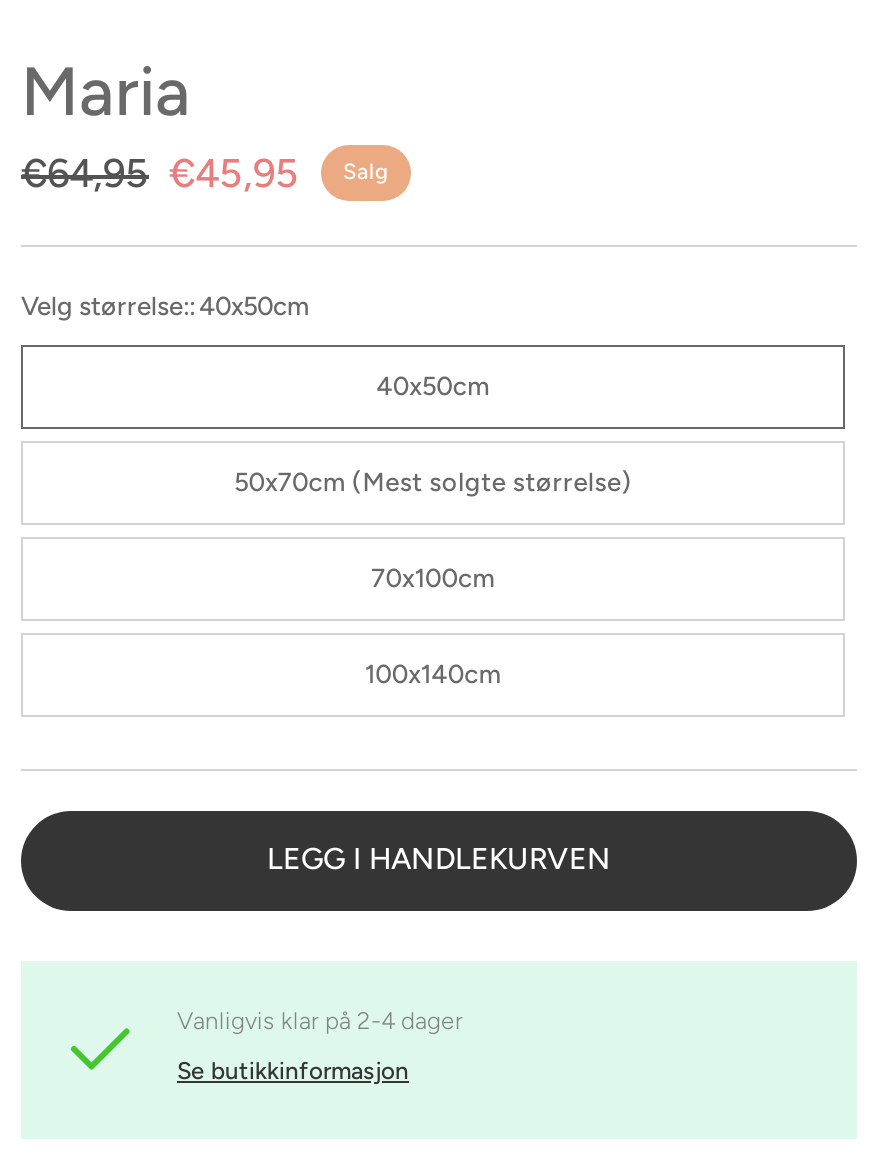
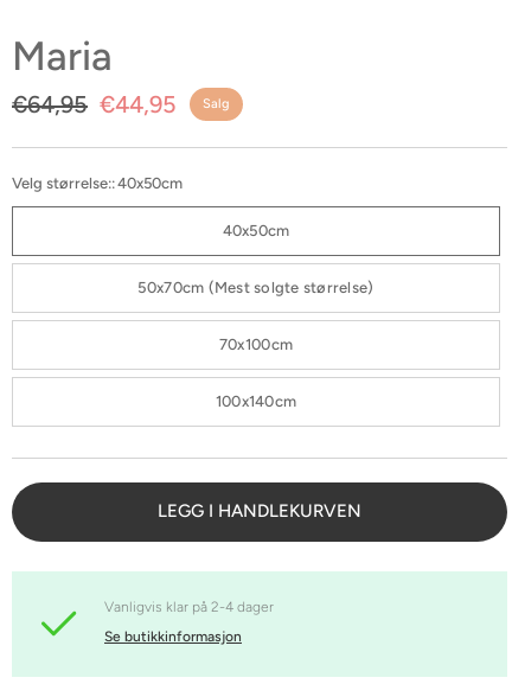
- €64,95 €45,95 Salg
+ €64,95 €44,95 Salg
